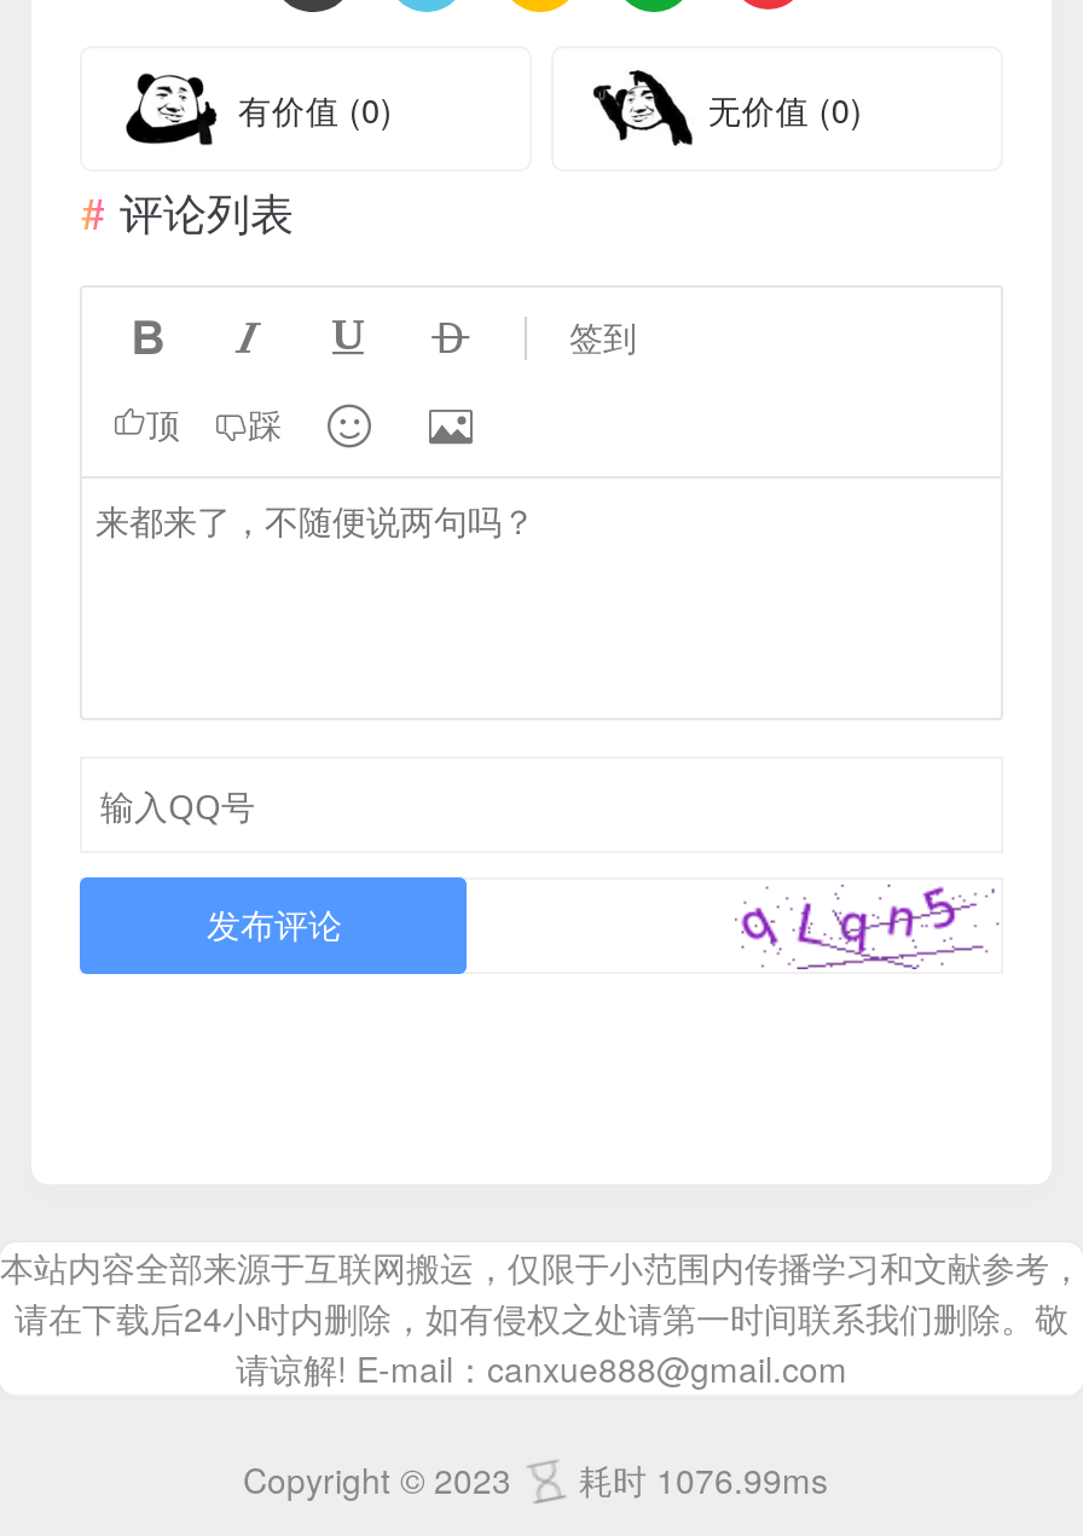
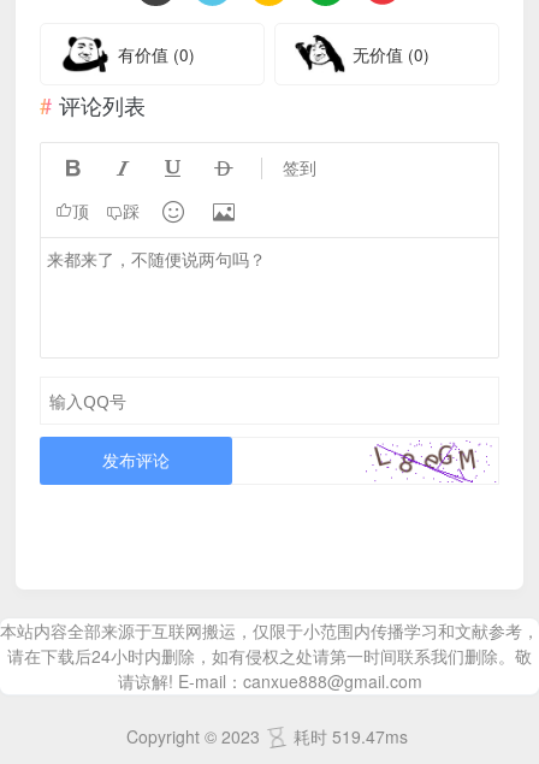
- [image]
+ [image]

- Copyright © 2023 耗时 1076.99ms
+ Copyright © 2023 耗时 519.47ms
